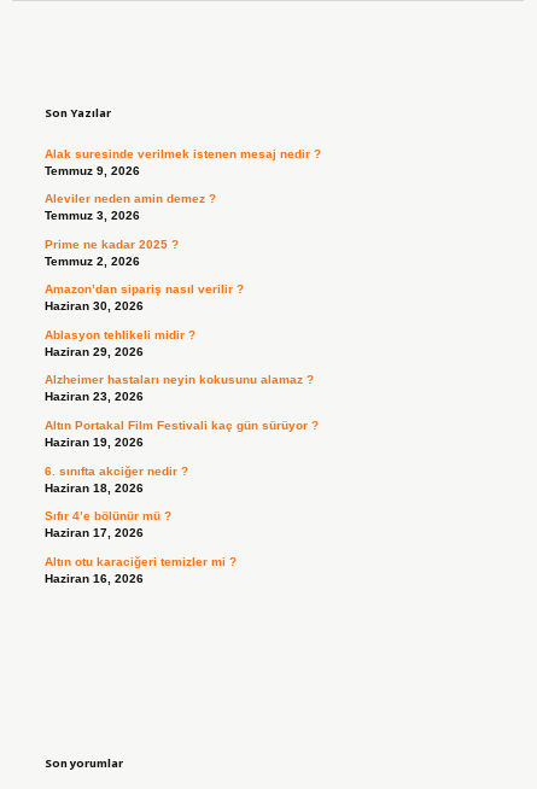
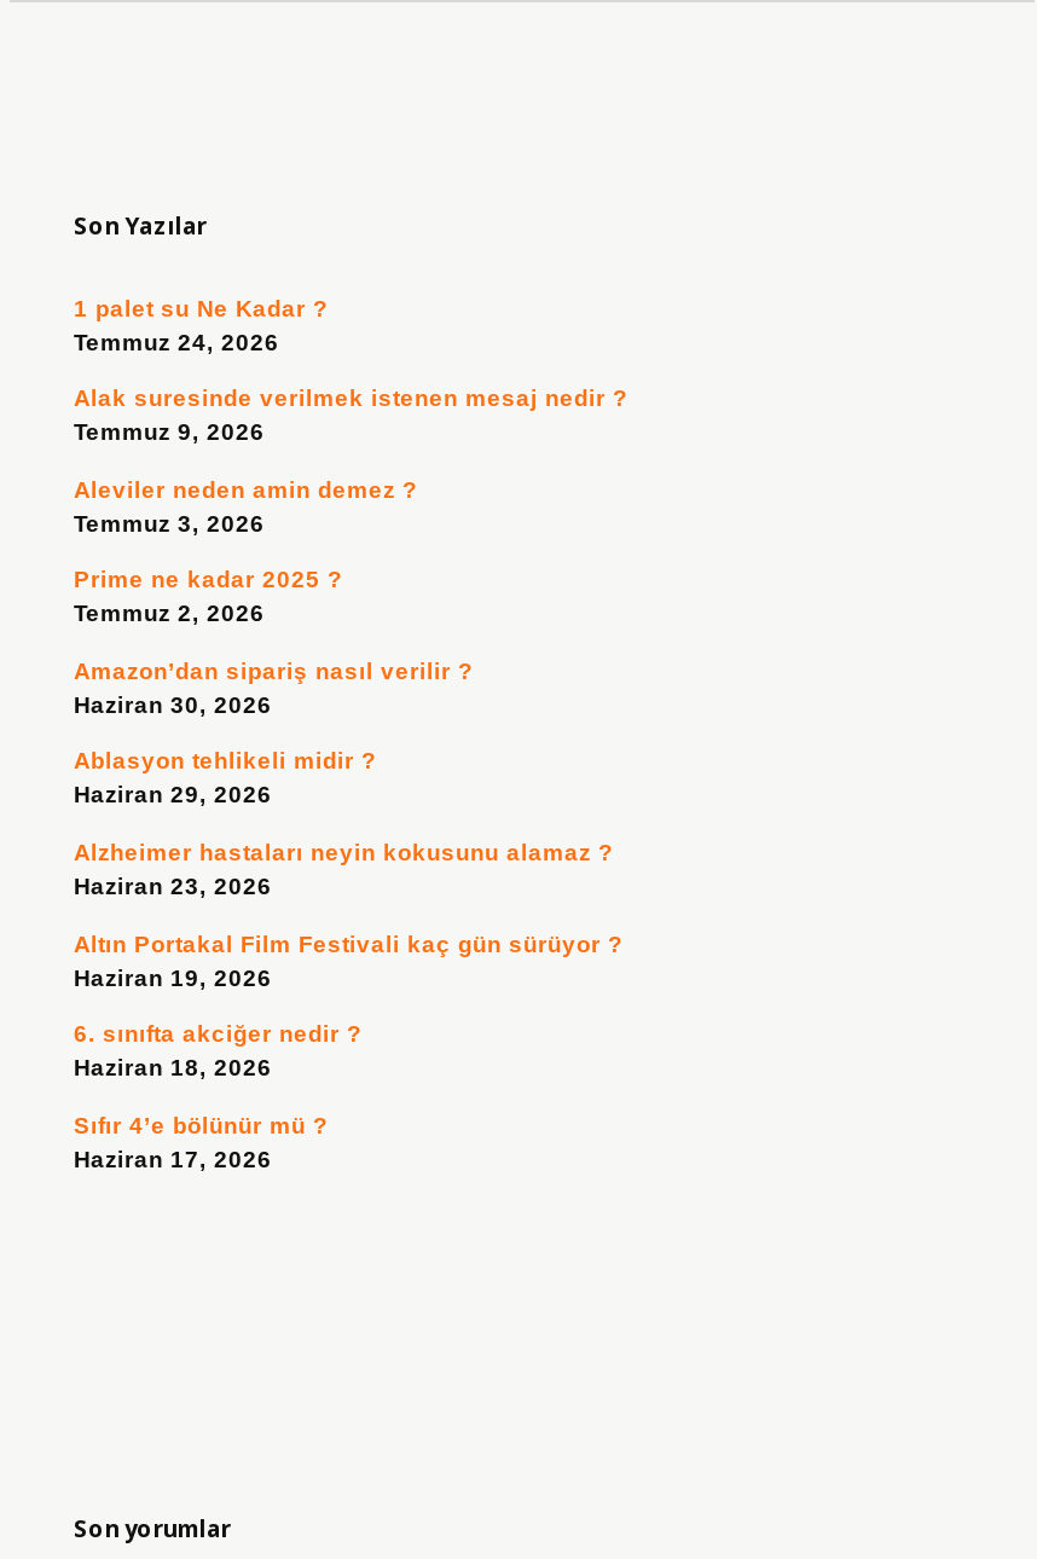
+ 1 palet su Ne Kadar ?
+ Temmuz 24, 2026

moved down: Alak suresinde verilmek istenen mesaj nedir ? | Temmuz 9, 2026 | Aleviler neden amin demez ? | ... | Sıfır 4’e bölünür mü ? | Haziran 17, 2026

- Altın otu karaciğeri temizler mi ?
- Haziran 16, 2026
